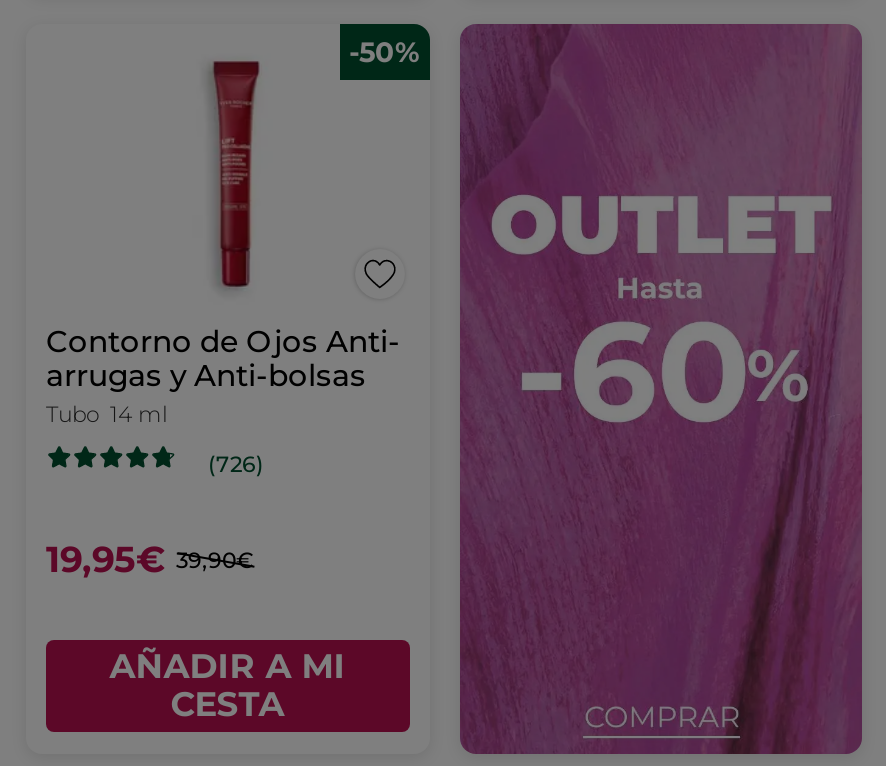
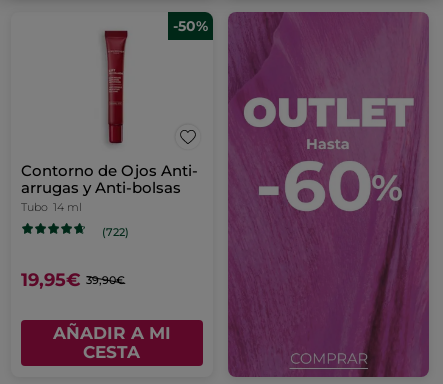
- (726)
+ (722)
